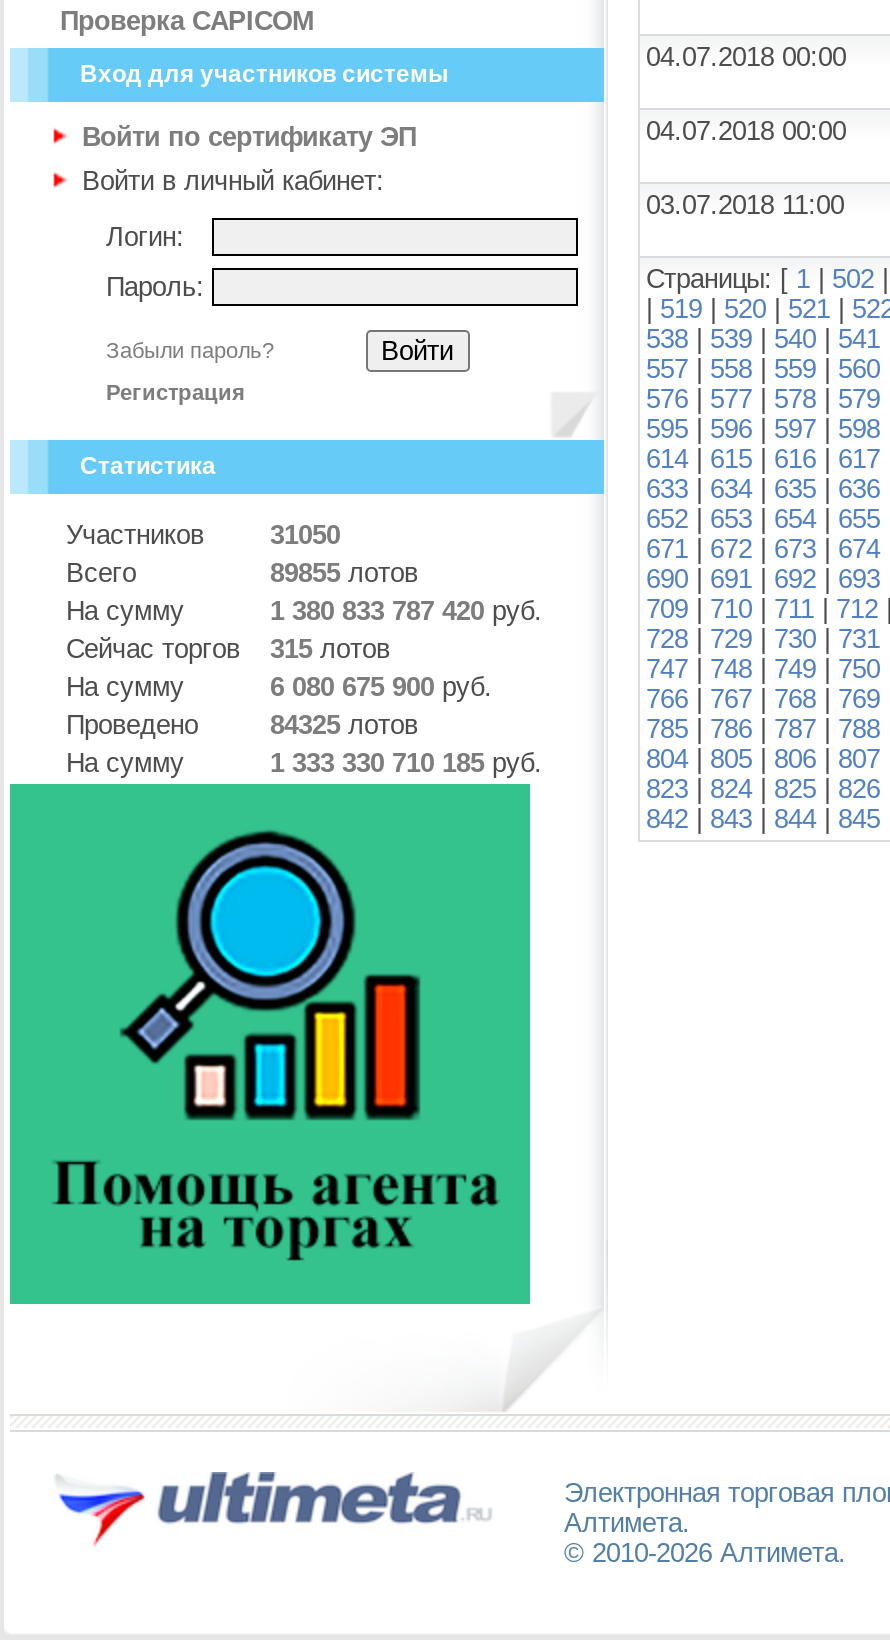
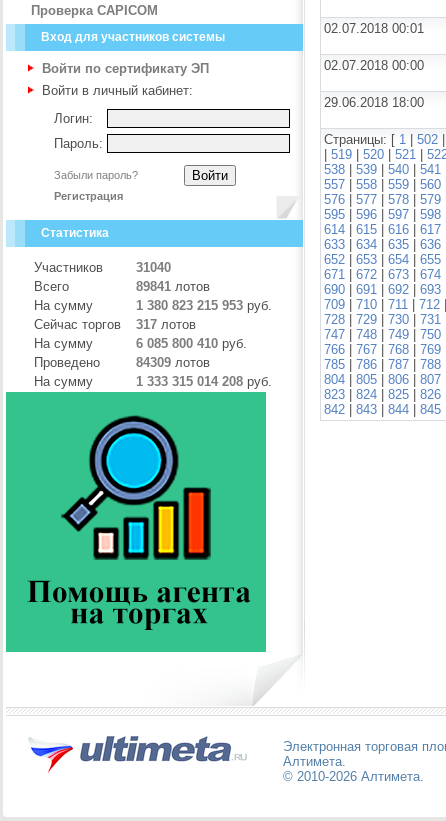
- 04.07.2018 00:00
+ 02.07.2018 00:01

- 04.07.2018 00:00
+ 02.07.2018 00:00

- 03.07.2018 11:00
+ 29.06.2018 18:00

- 31050
+ 31040

- 89855 лотов
+ 89841 лотов

- 1 380 833 787 420 руб.
+ 1 380 823 215 953 руб.

- Сейчас торгов 315 лотов
+ Сейчас торгов 317 лотов

- 6 080 675 900 руб.
+ 6 085 800 410 руб.

- 84325 лотов
+ 84309 лотов

- 1 333 330 710 185 руб.
+ 1 333 315 014 208 руб.
